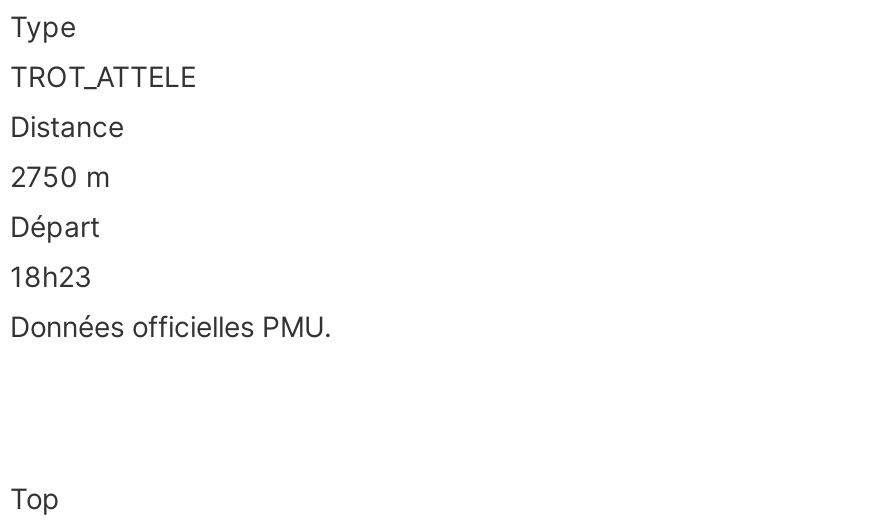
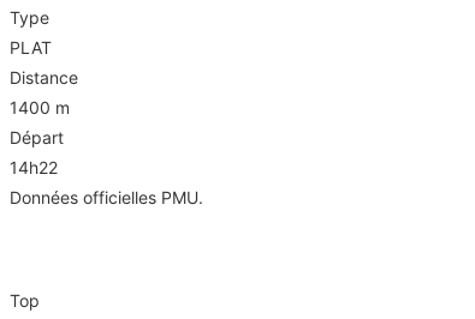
- TROT_ATTELE
+ PLAT

- 2750 m
+ 1400 m

- 18h23
+ 14h22
